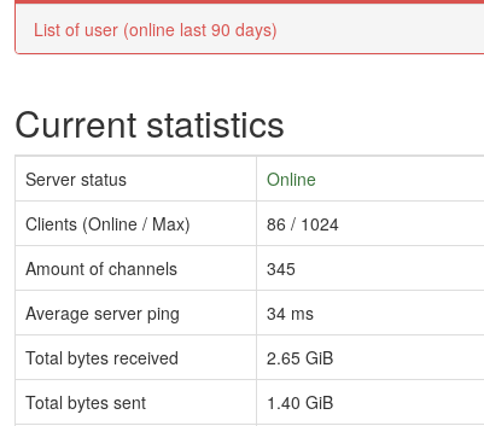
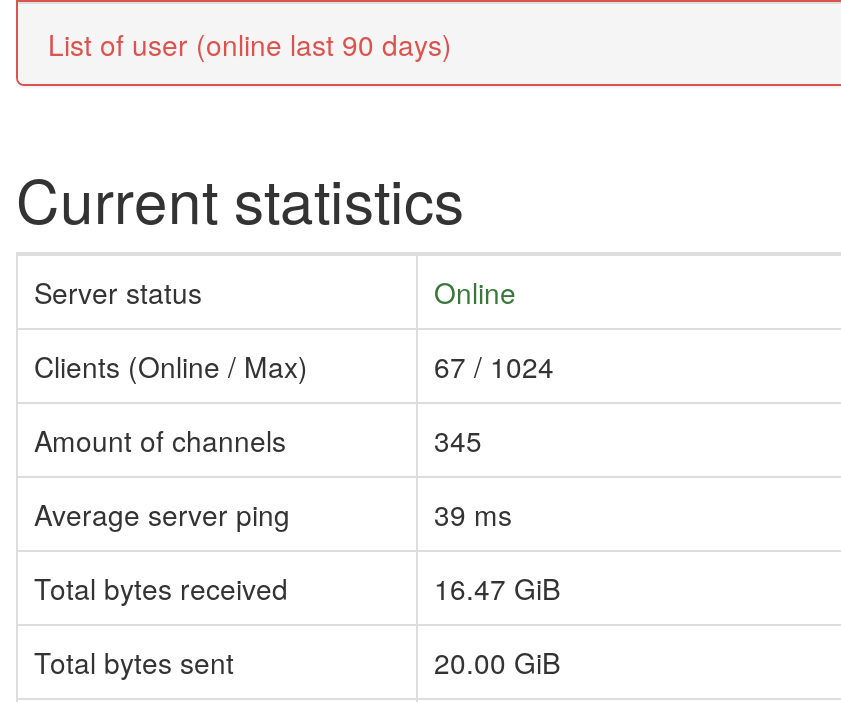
- 86 / 1024
+ 67 / 1024

- 34 ms
+ 39 ms

- 2.65 GiB
+ 16.47 GiB

- 1.40 GiB
+ 20.00 GiB
